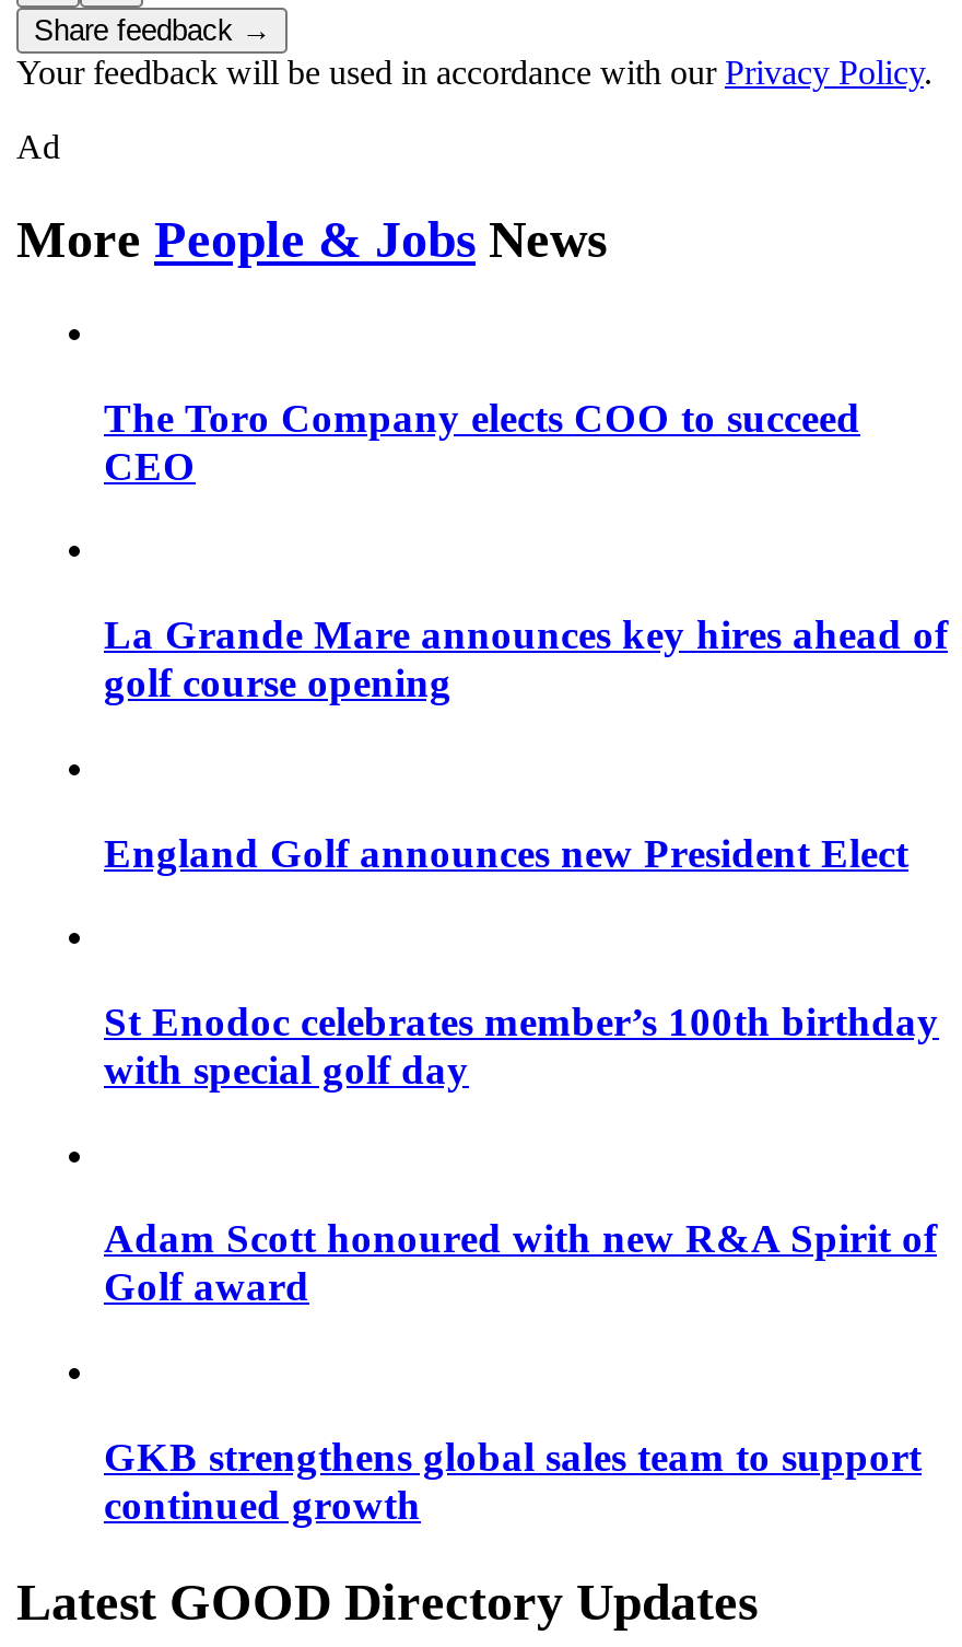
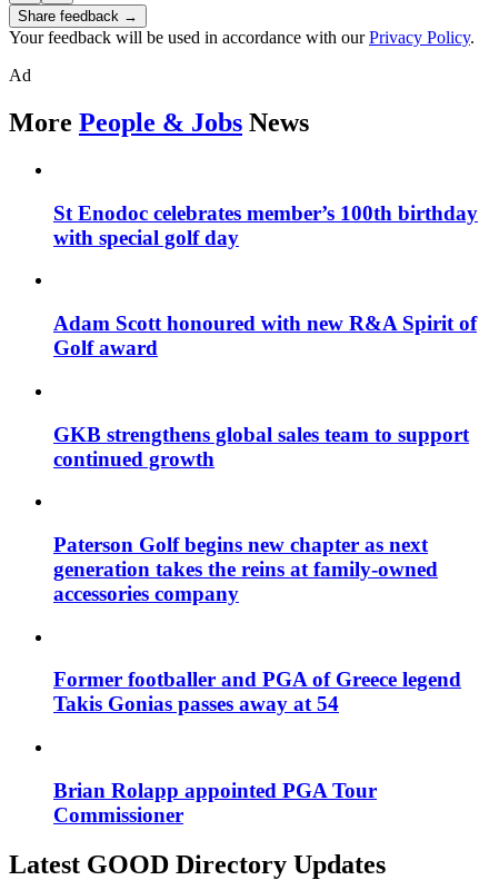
- The Toro Company elects COO to succeed
- CEO

- La Grande Mare announces key hires ahead of
- golf course opening

- England Golf announces new President Elect

moved up: St Enodoc celebrates member’s 100th birthday | with special golf day | Adam Scott honoured with new R&A Spirit of | Golf award | GKB strengthens global sales team to support | continued growth

+ Paterson Golf begins new chapter as next
+ generation takes the reins at family-owned
+ accessories company

+ Former footballer and PGA of Greece legend
+ Takis Gonias passes away at 54

+ Brian Rolapp appointed PGA Tour
+ Commissioner
